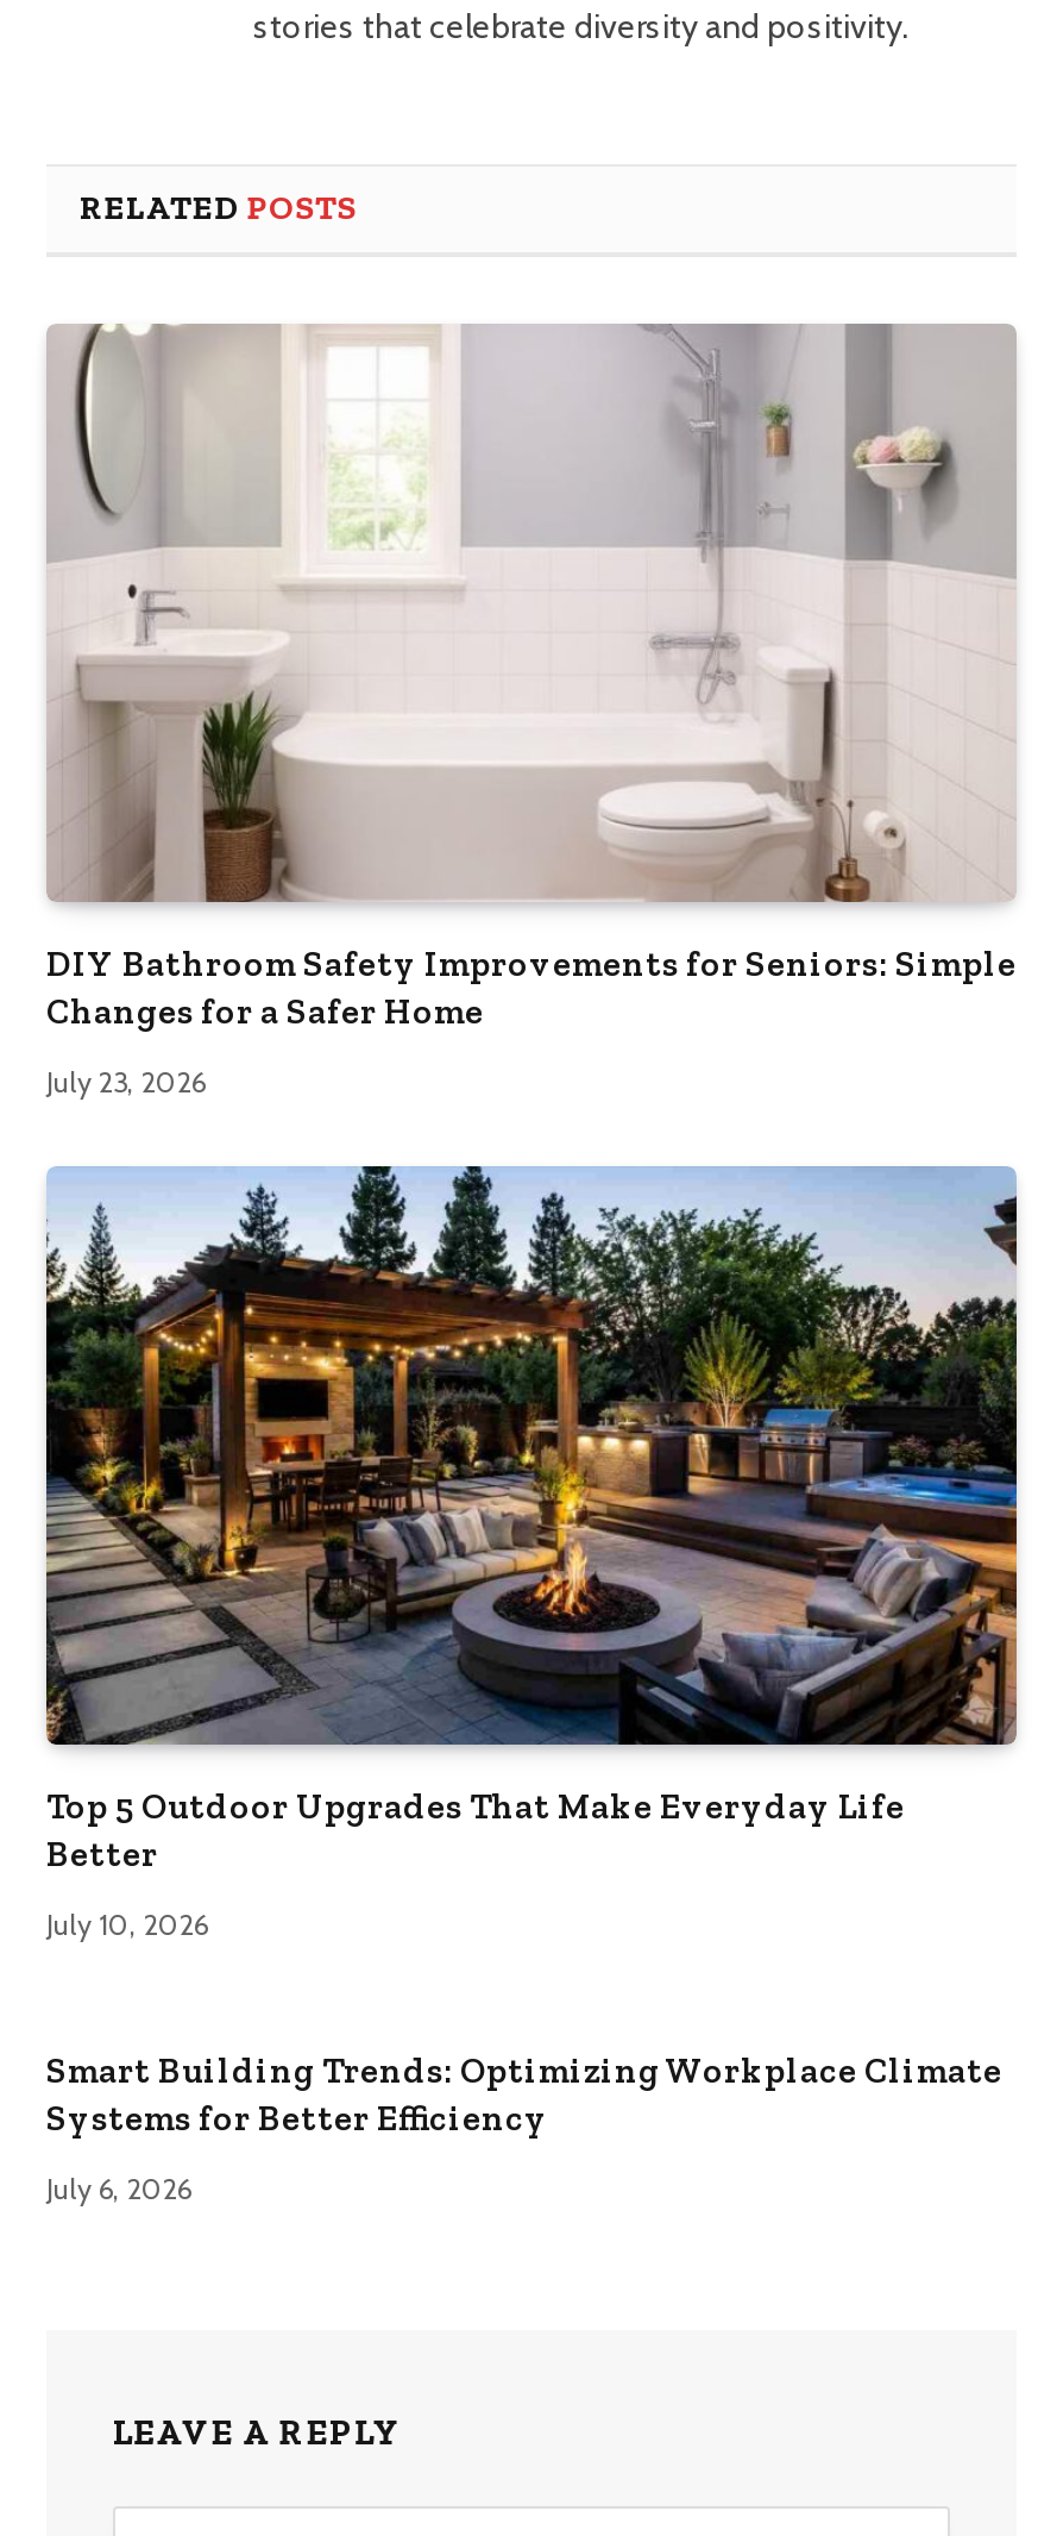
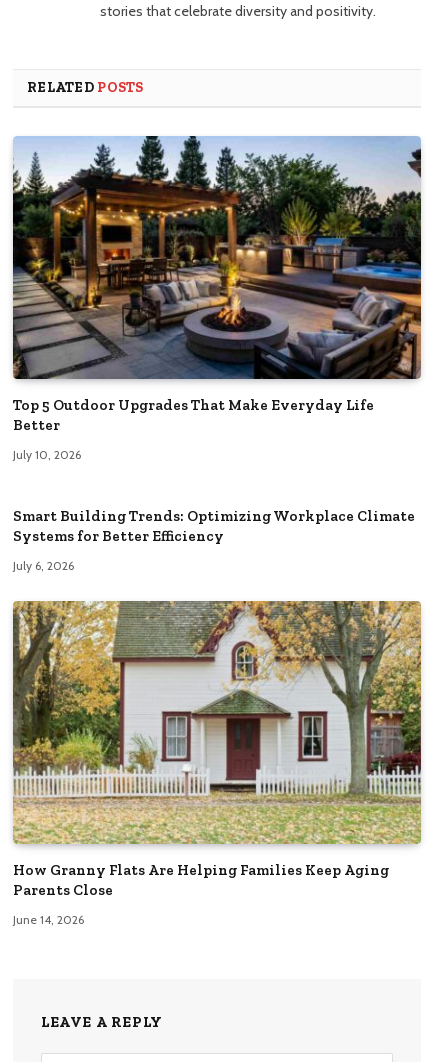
- [image]
- DIY Bathroom Safety Improvements for Seniors: Simple
- Changes for a Safer Home
- July 23, 2026

moved up: [image] | Top 5 Outdoor Upgrades That Make Everyday Life | Better | July 10, 2026 | Smart Building Trends: Optimizing Workplace Climate | Systems for Better Efficiency | July 6, 2026

+ [image]
+ How Granny Flats Are Helping Families Keep Aging
+ Parents Close
+ June 14, 2026
